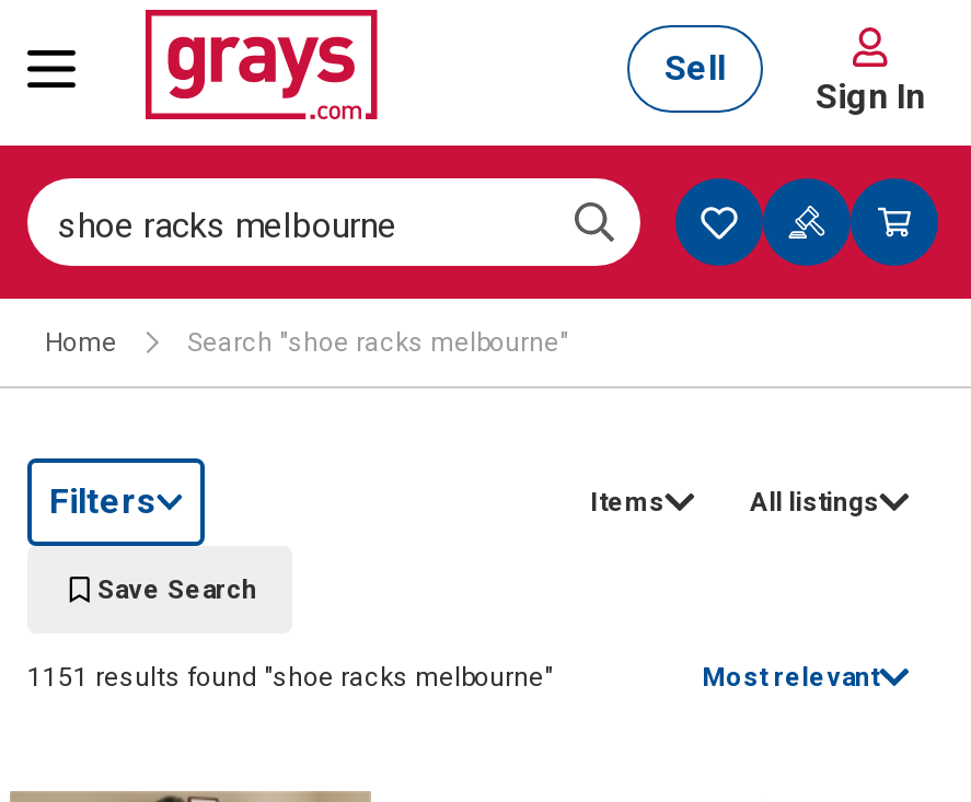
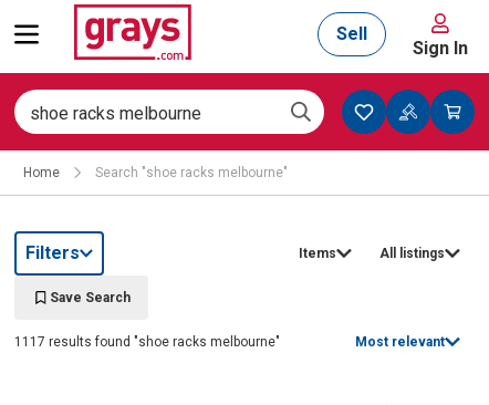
- 1151 results found "shoe racks melbourne"
+ 1117 results found "shoe racks melbourne"
